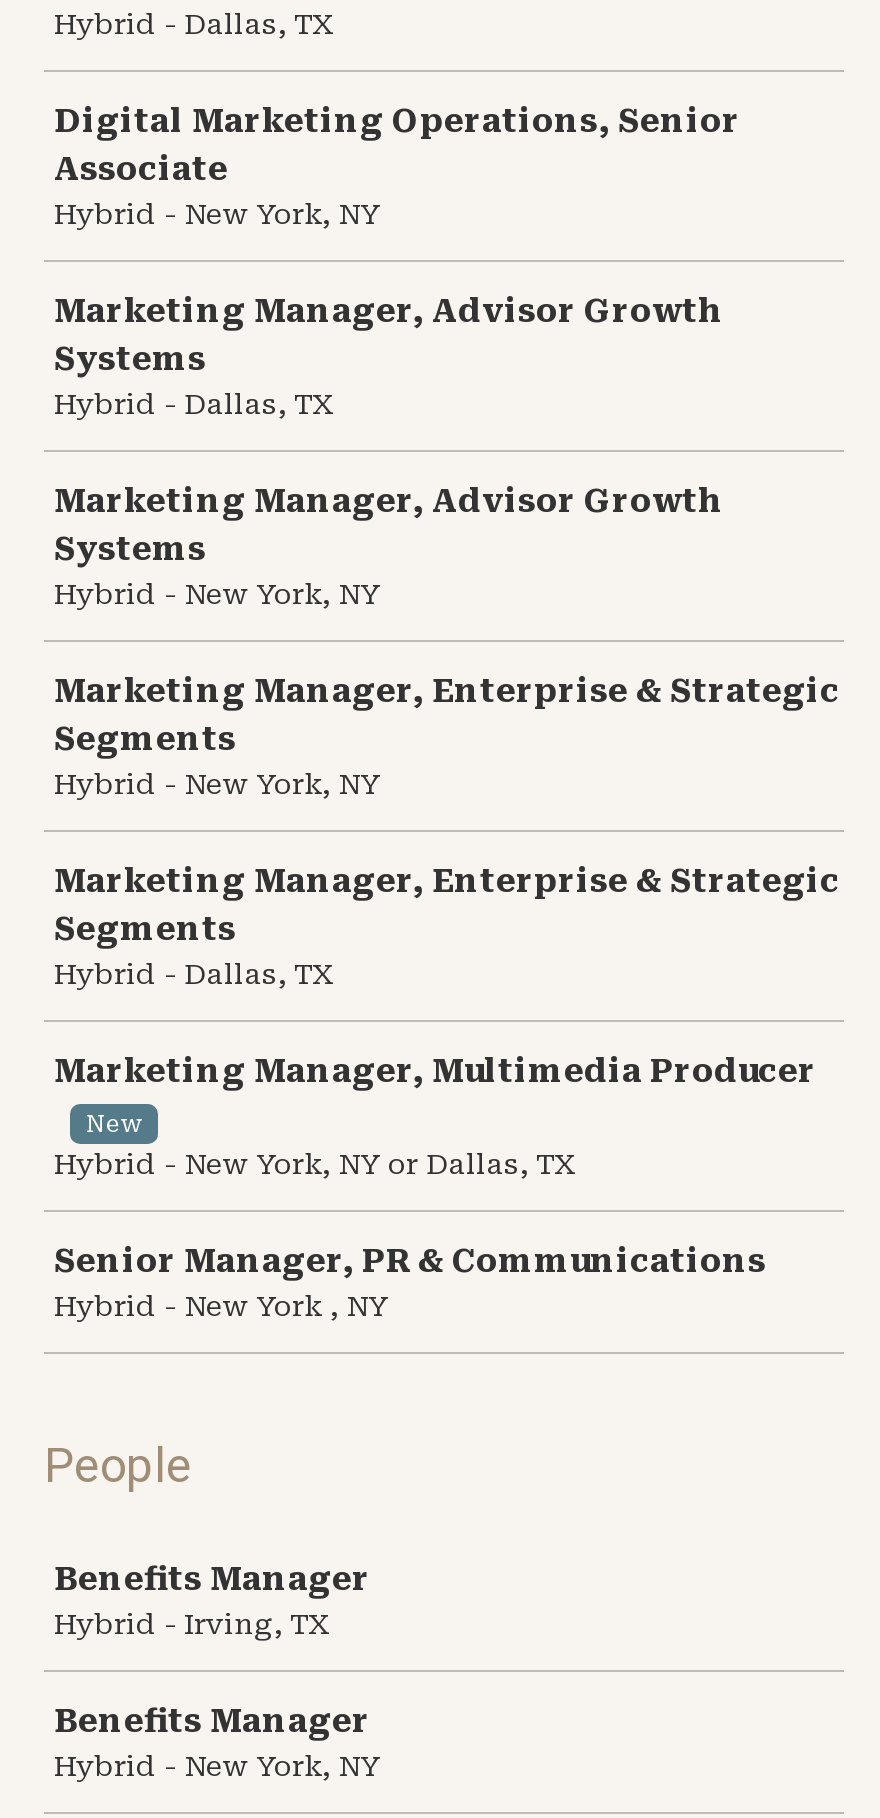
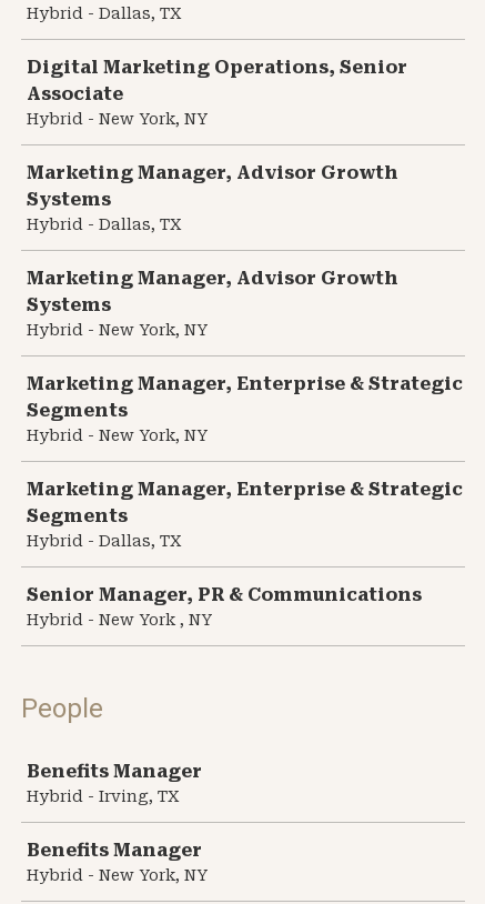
- Marketing Manager, Multimedia Producer
- New
- Hybrid - New York, NY or Dallas, TX
